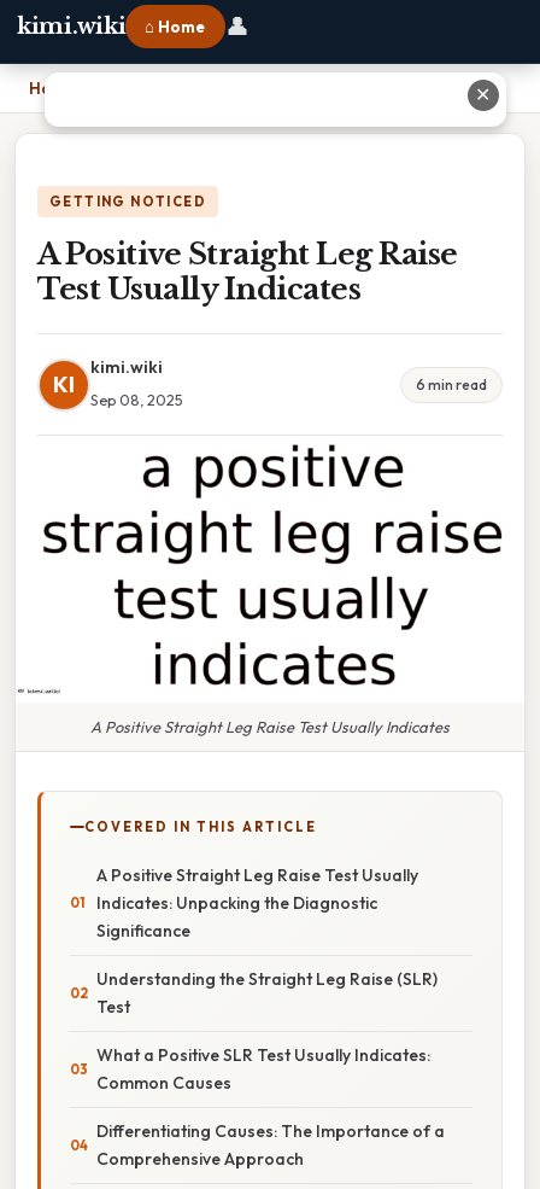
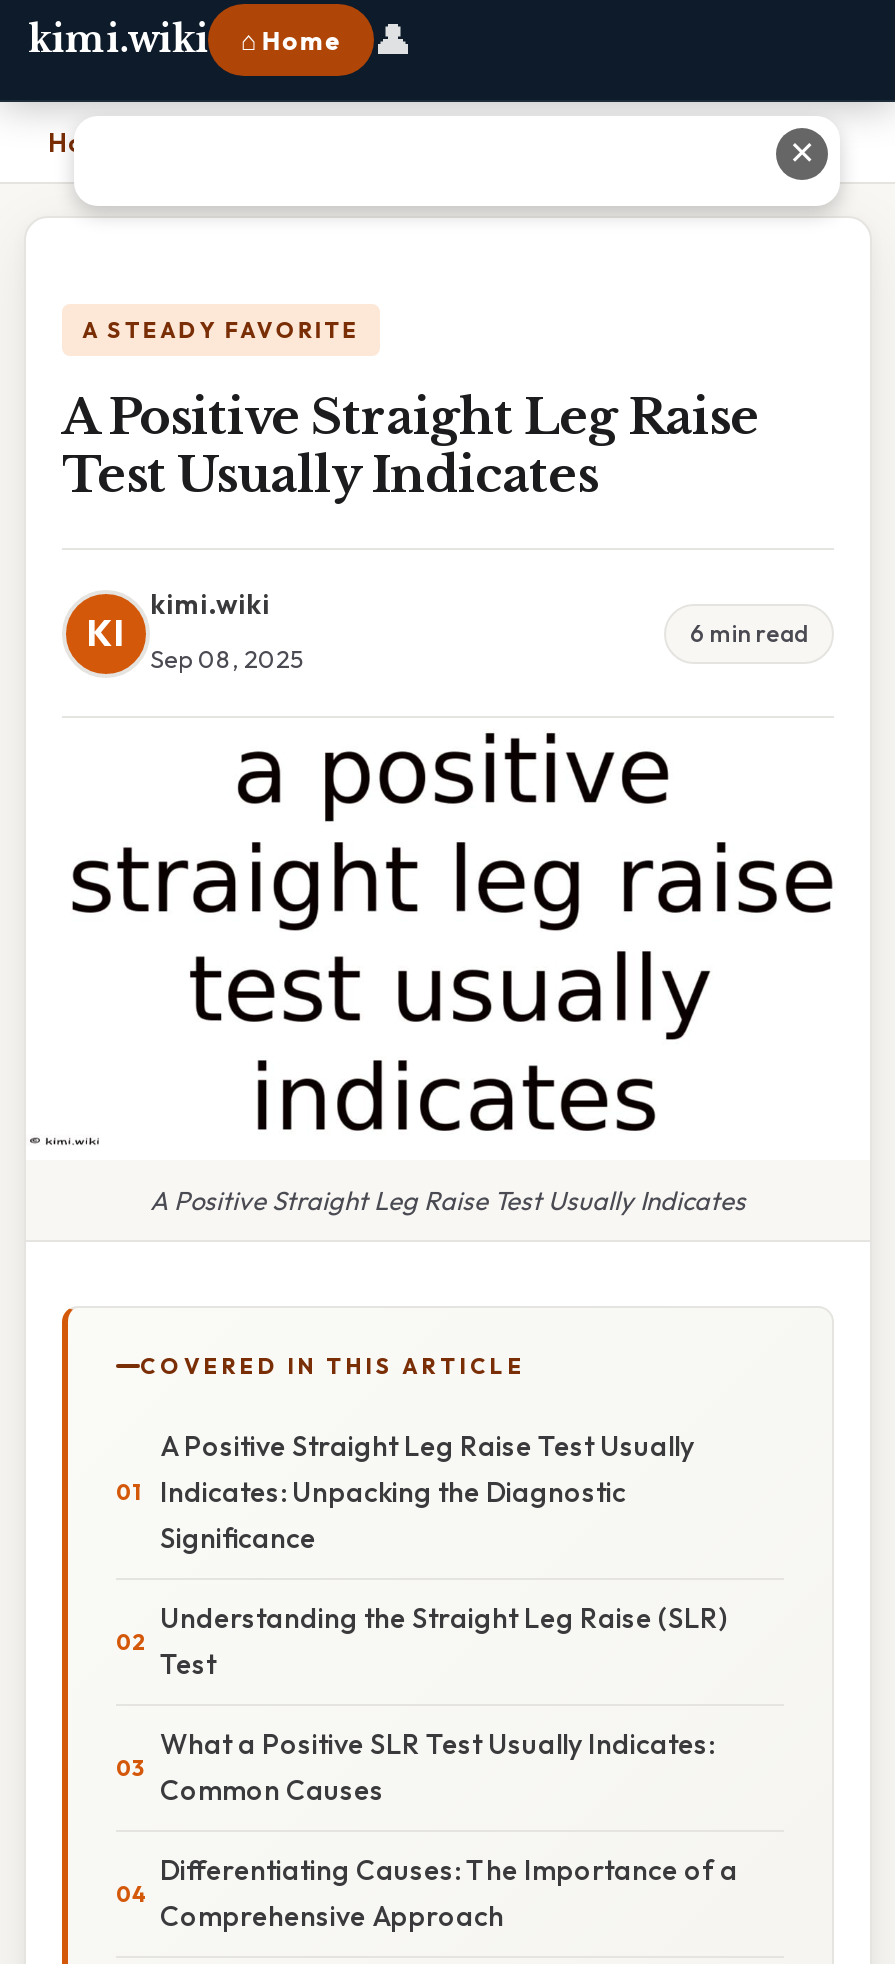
- GETTING NOTICED
+ A STEADY FAVORITE
